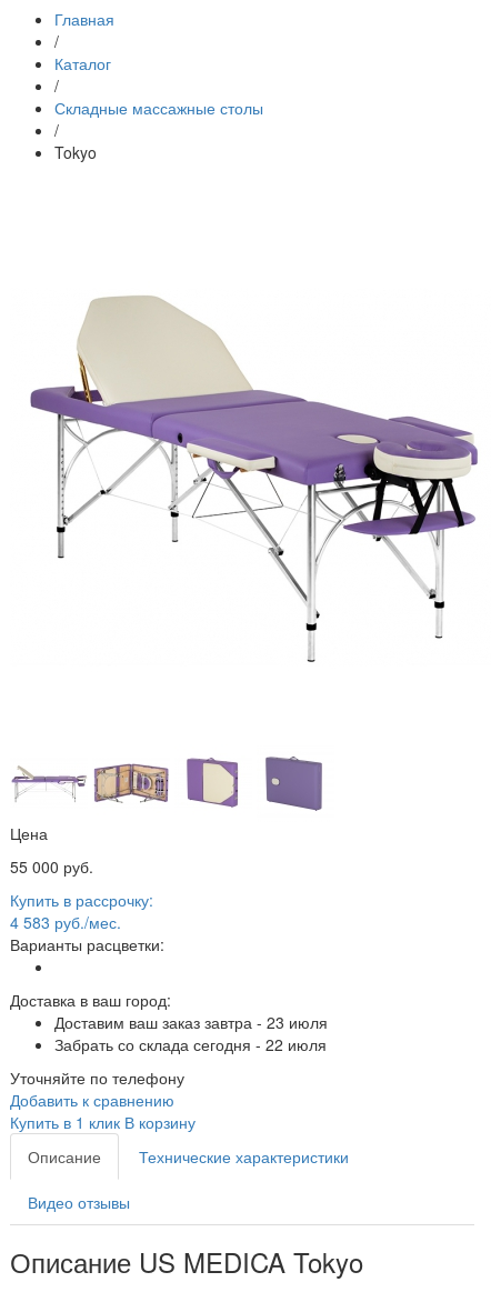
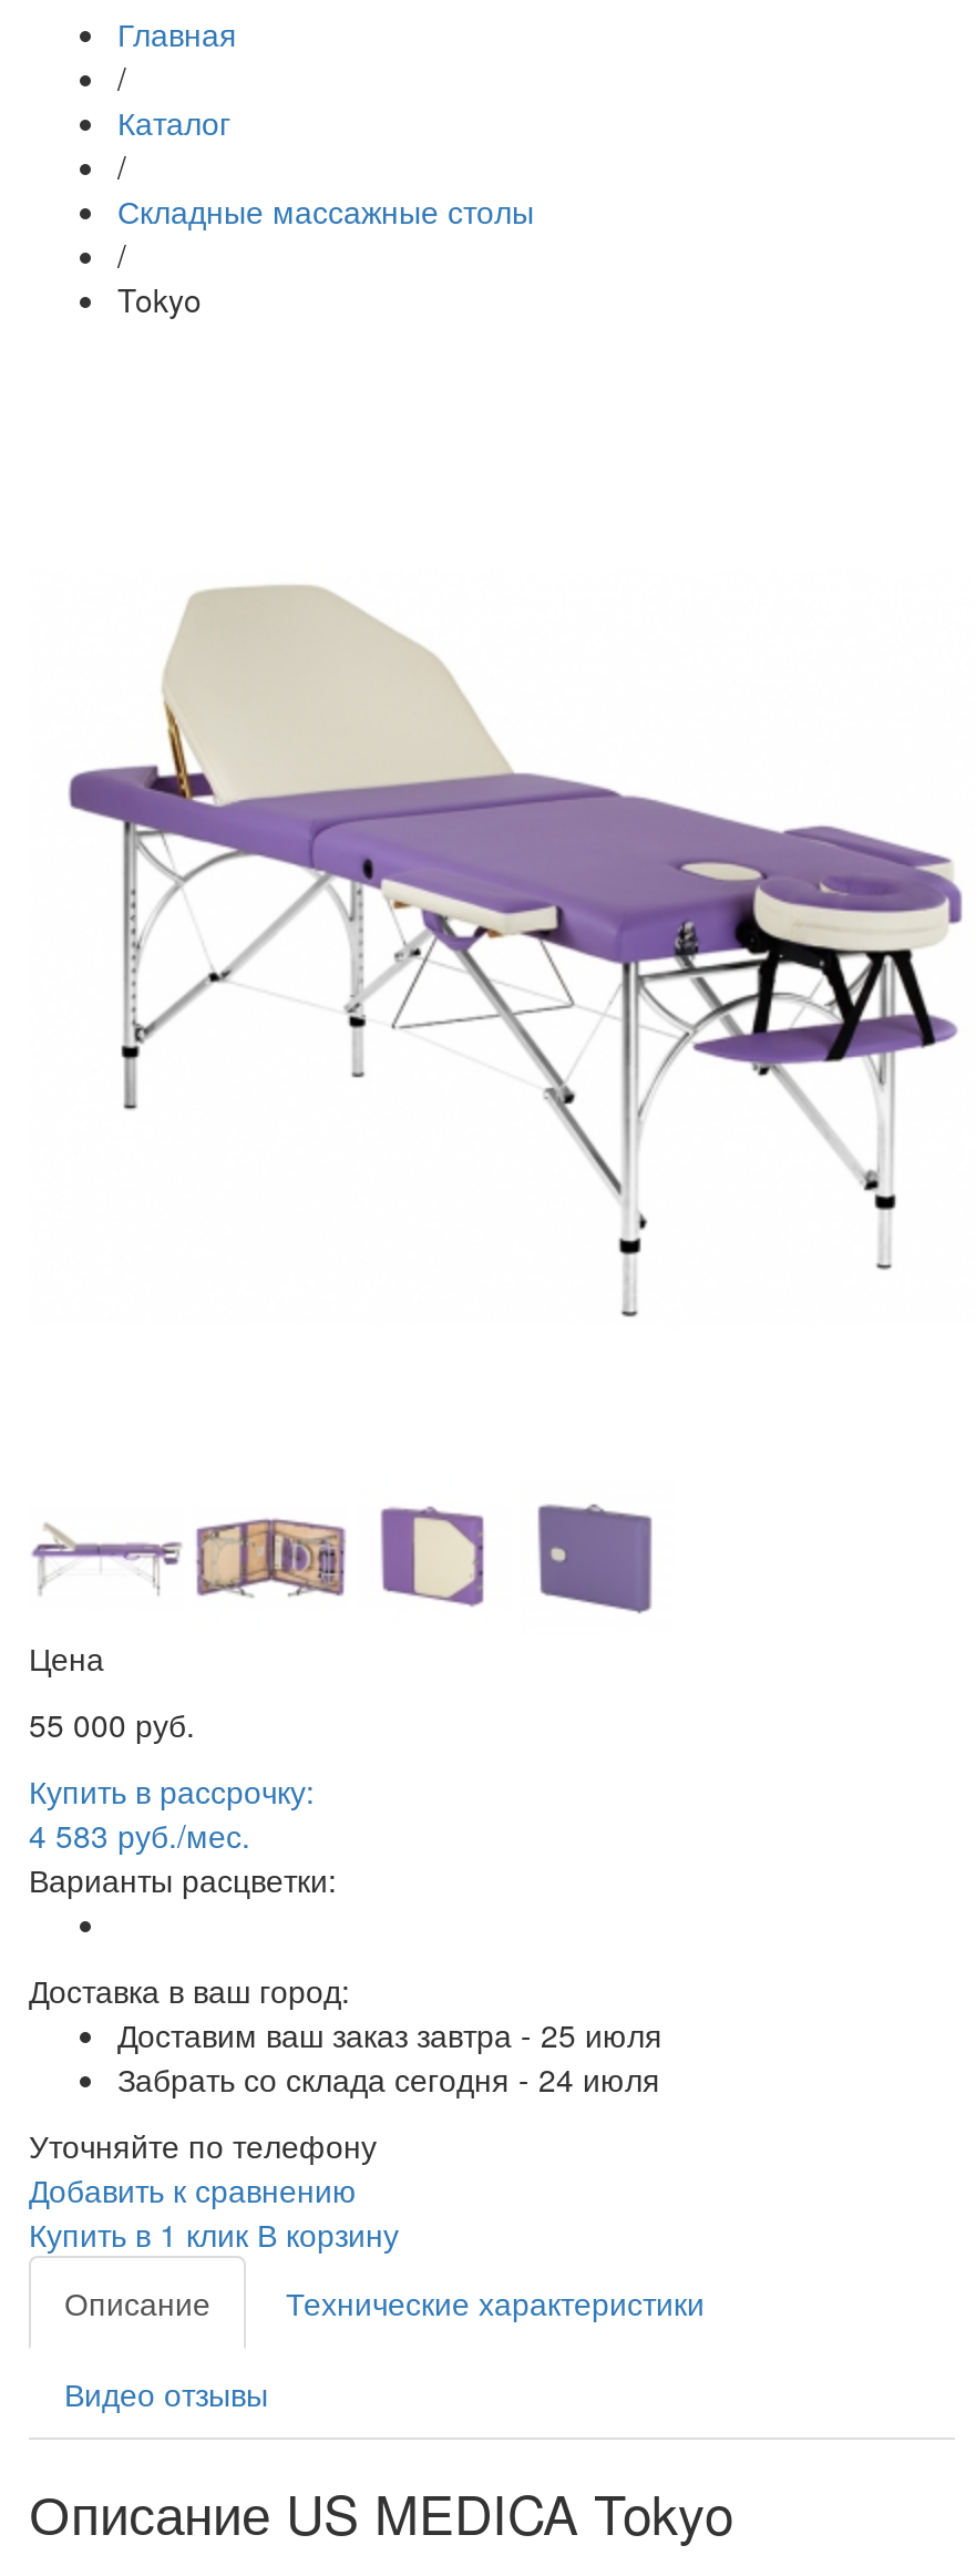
- Доставим ваш заказ завтра - 23 июля
+ Доставим ваш заказ завтра - 25 июля

- Забрать со склада сегодня - 22 июля
+ Забрать со склада сегодня - 24 июля
